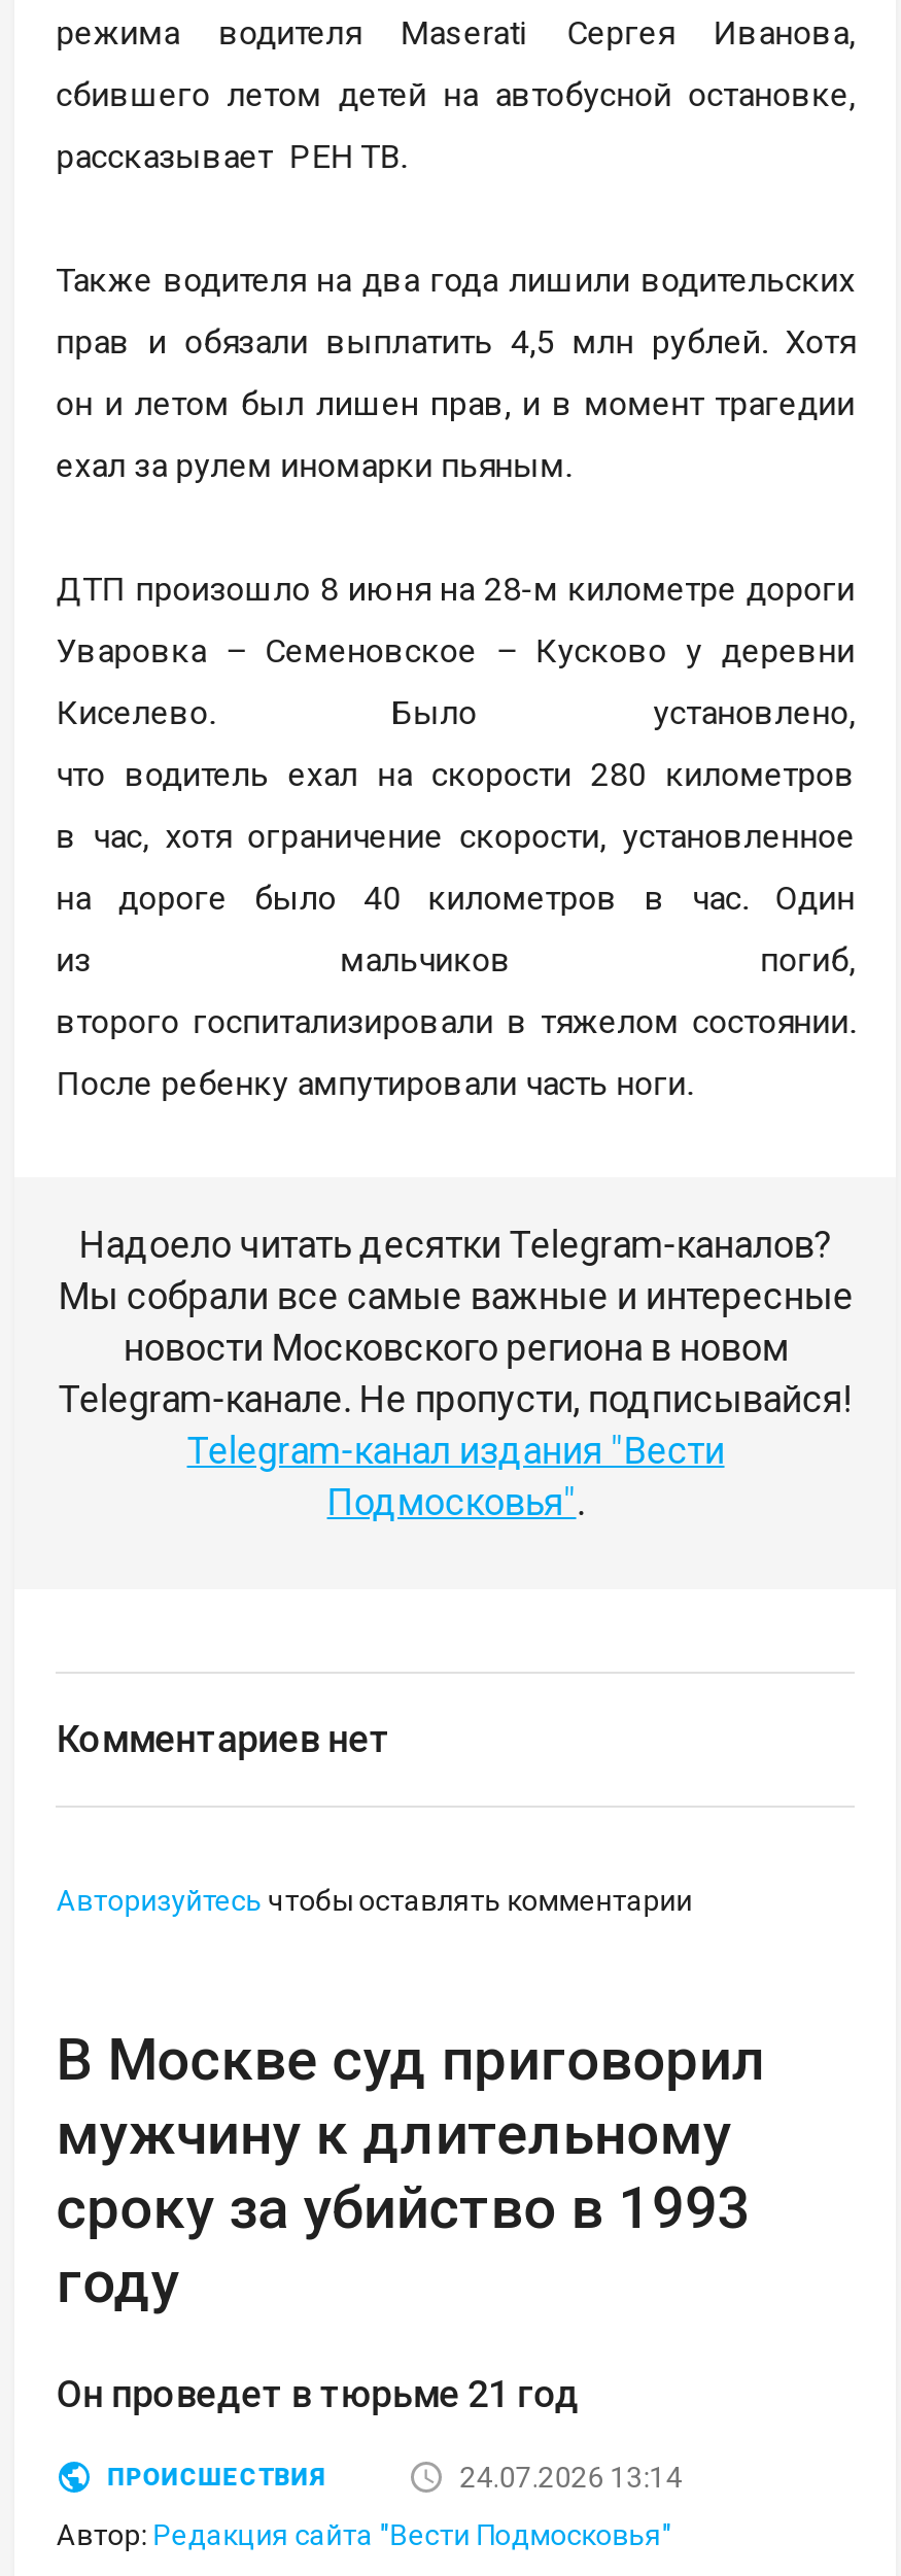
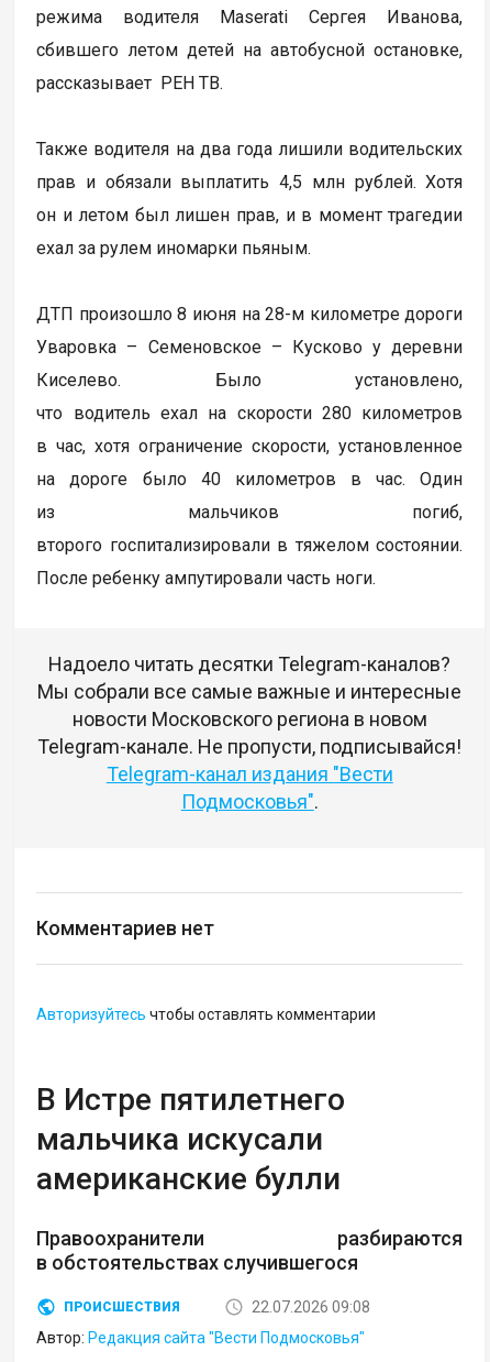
- В Москве суд приговорил
- мужчину к длительному
- сроку за убийство в 1993
- году
+ В Истре пятилетнего
+ мальчика искусали
+ американские булли

- Он проведет в тюрьме 21 год
+ Правоохранители разбираются
+ в обстоятельствах случившегося

- 24.07.2026 13:14
+ 22.07.2026 09:08
